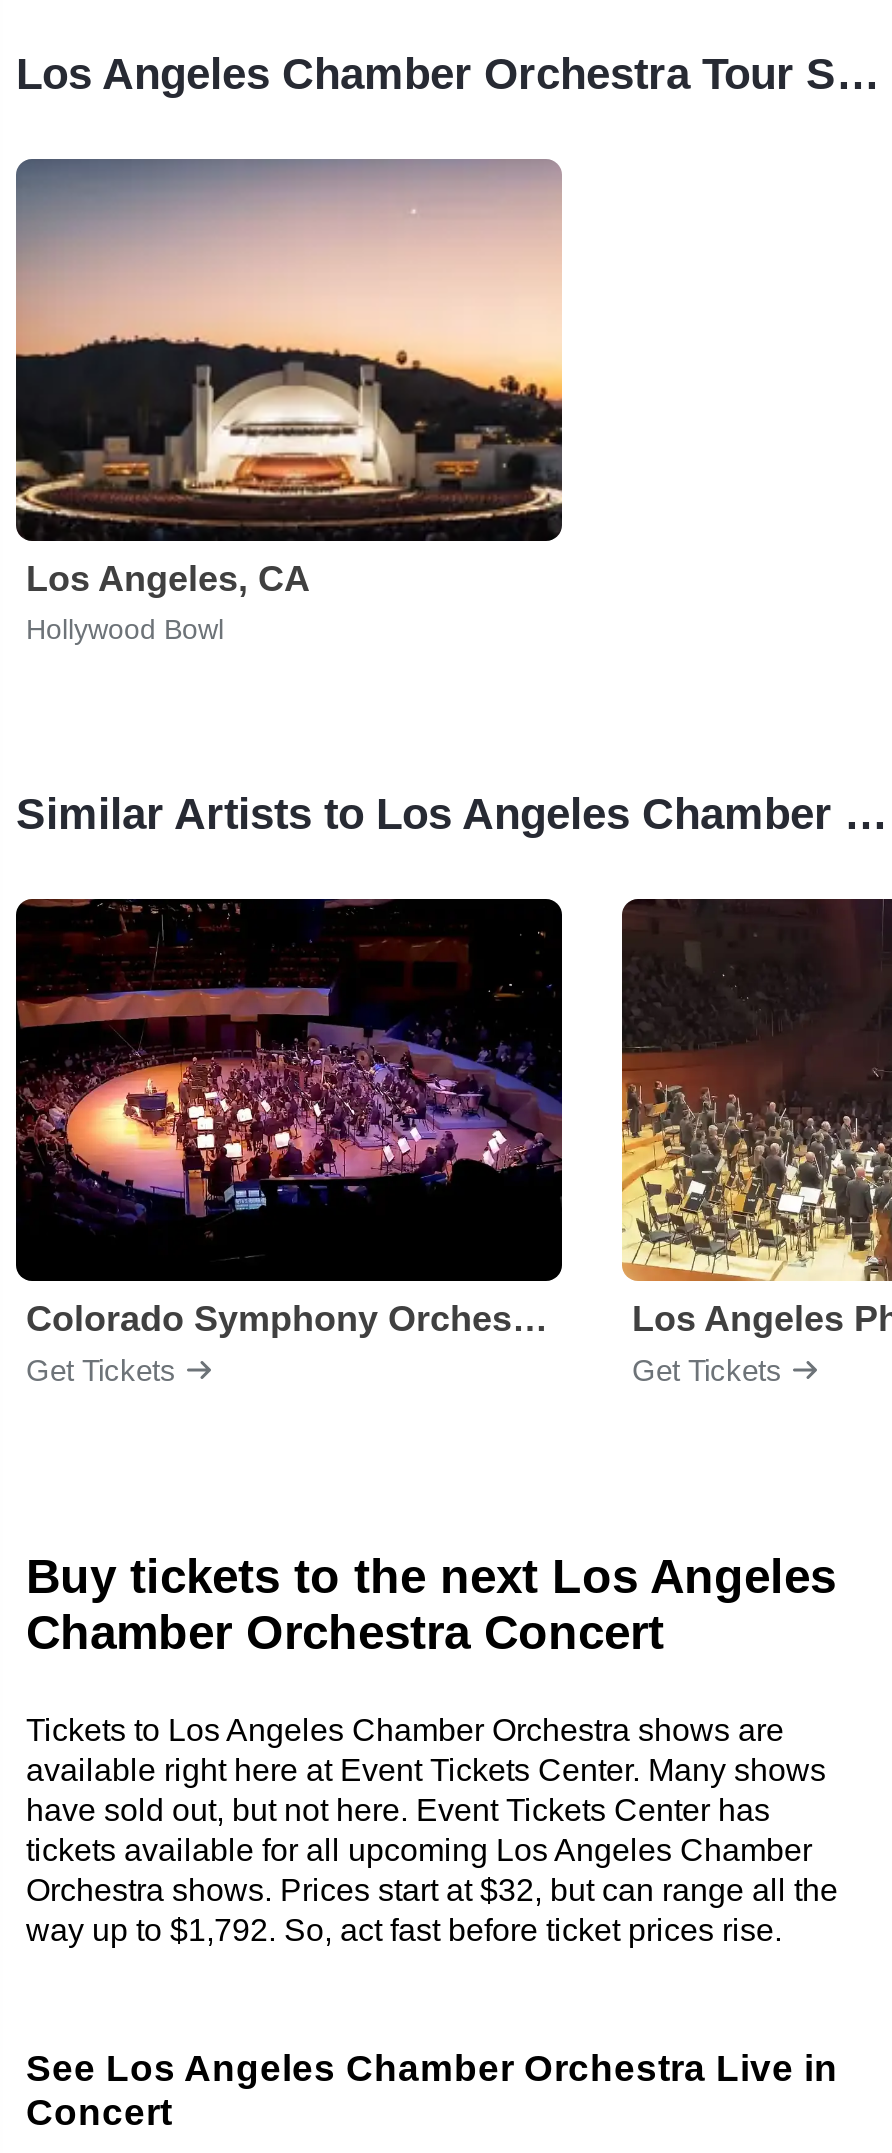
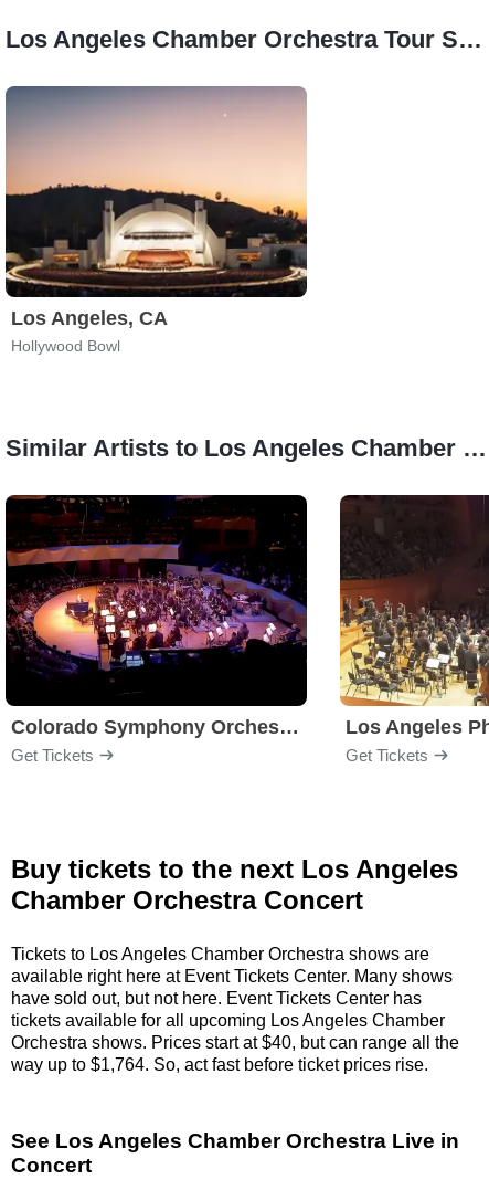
- Orchestra shows. Prices start at $32, but can range all the
+ Orchestra shows. Prices start at $40, but can range all the

- way up to $1,792. So, act fast before ticket prices rise.
+ way up to $1,764. So, act fast before ticket prices rise.
